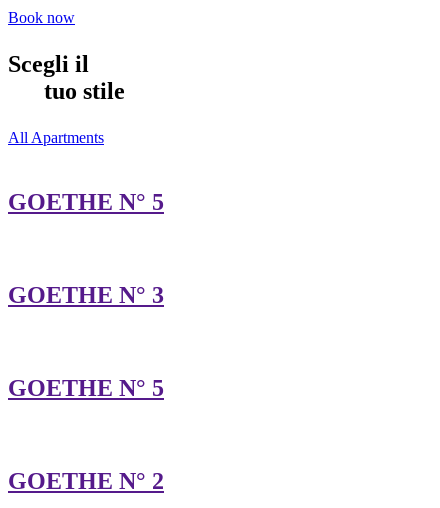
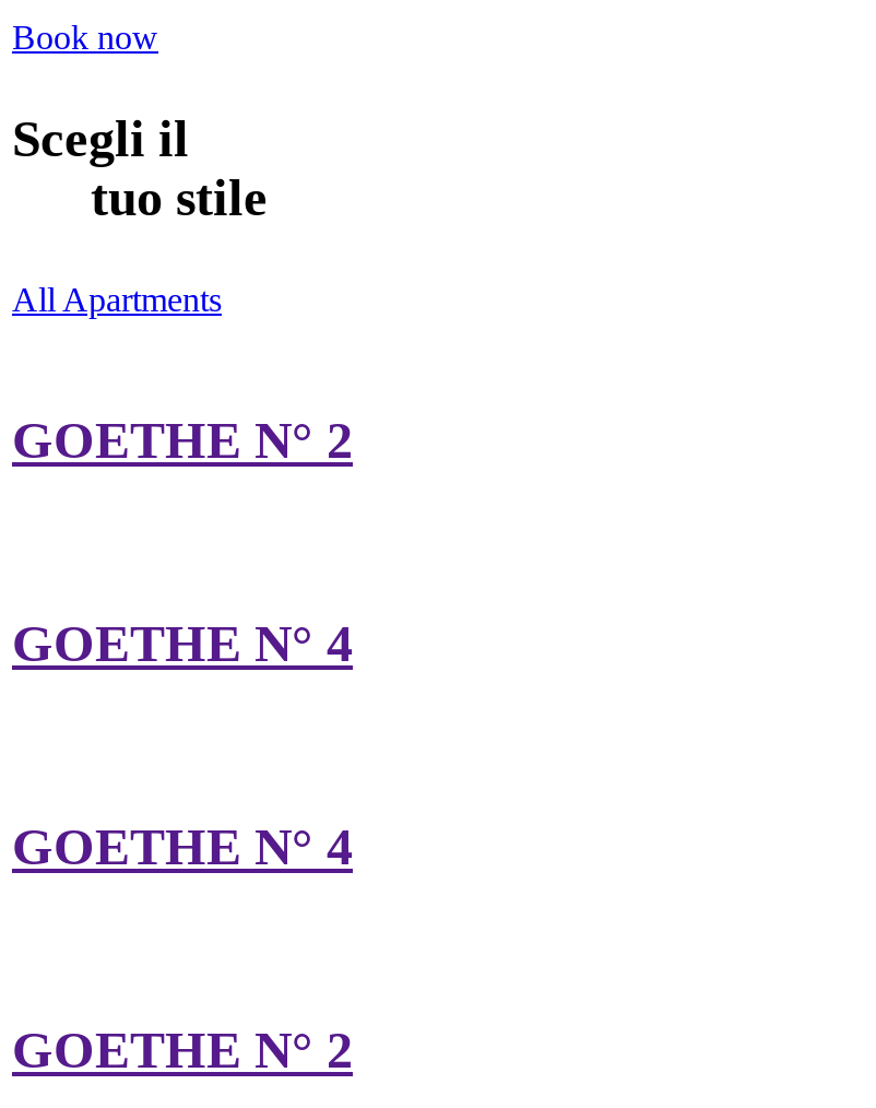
- GOETHE N° 5
+ GOETHE N° 2

- GOETHE N° 3
+ GOETHE N° 4

- GOETHE N° 5
+ GOETHE N° 4
